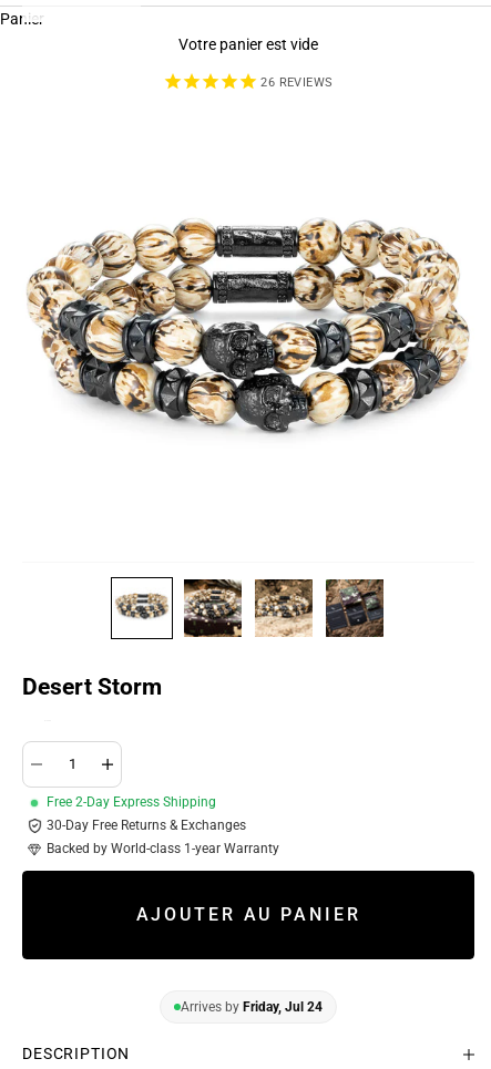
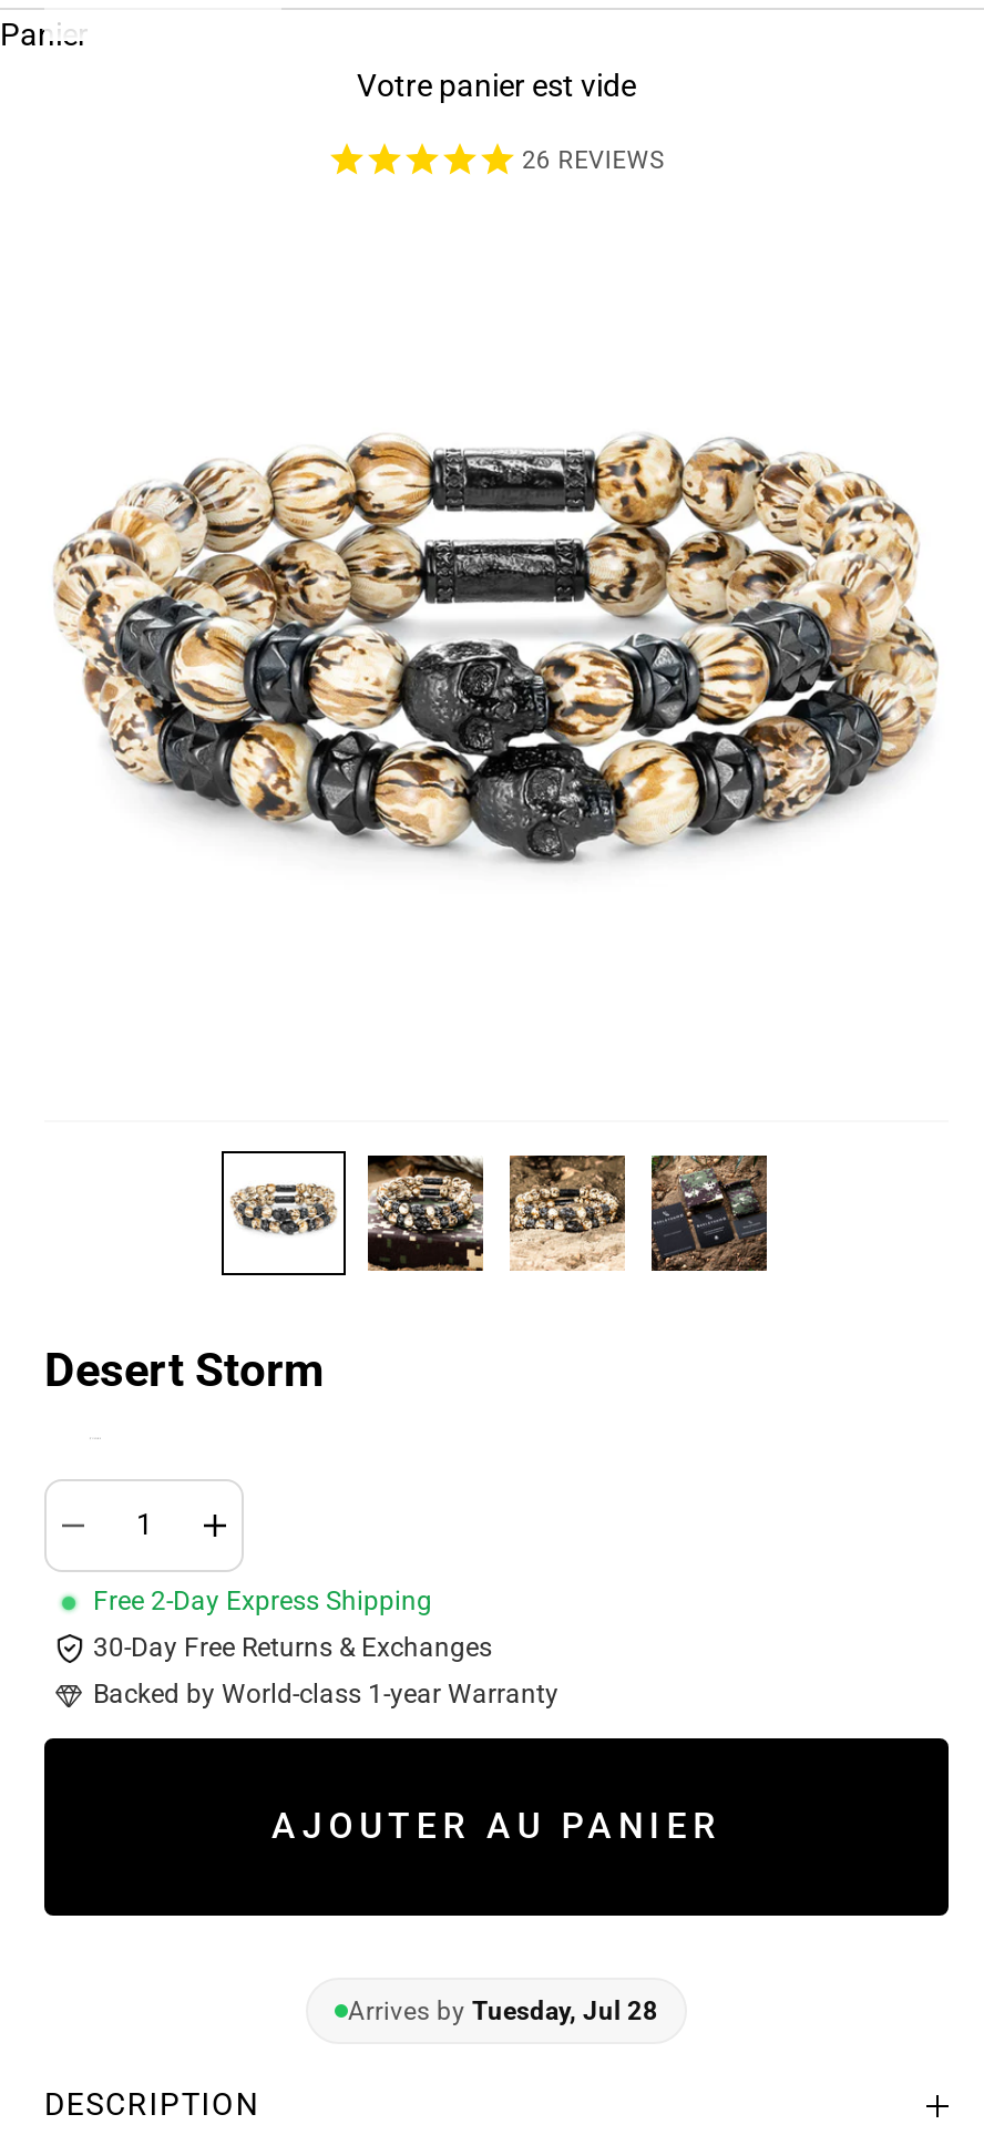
- Arrives by Friday, Jul 24
+ Arrives by Tuesday, Jul 28
